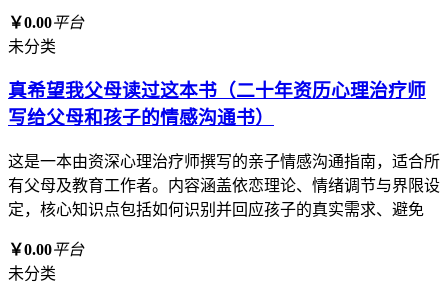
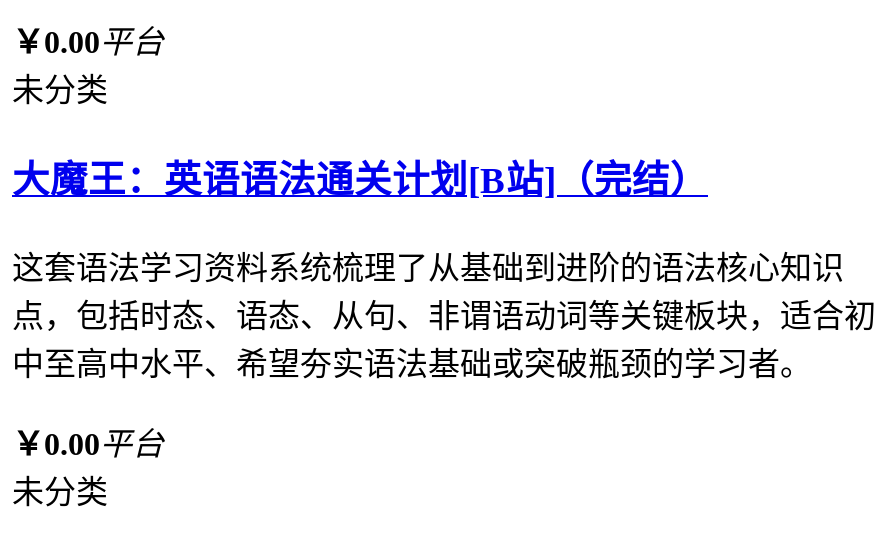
- 真希望我父母读过这本书（二十年资历心理治疗师
- 写给父母和孩子的情感沟通书）
+ 大魔王：英语语法通关计划[B站]（完结）

- 这是一本由资深心理治疗师撰写的亲子情感沟通指南，适合所
- 有父母及教育工作者。内容涵盖依恋理论、情绪调节与界限设
- 定，核心知识点包括如何识别并回应孩子的真实需求、避免
+ 这套语法学习资料系统梳理了从基础到进阶的语法核心知识
+ 点，包括时态、语态、从句、非谓语动词等关键板块，适合初
+ 中至高中水平、希望夯实语法基础或突破瓶颈的学习者。
